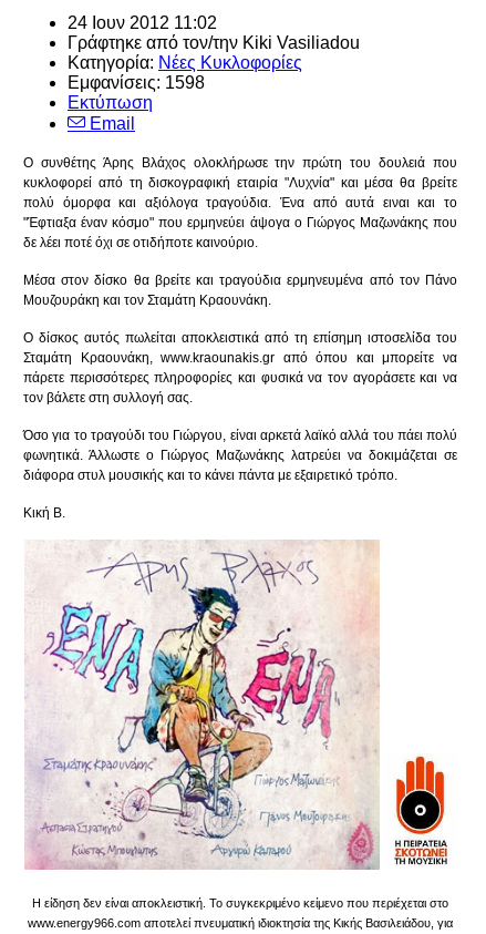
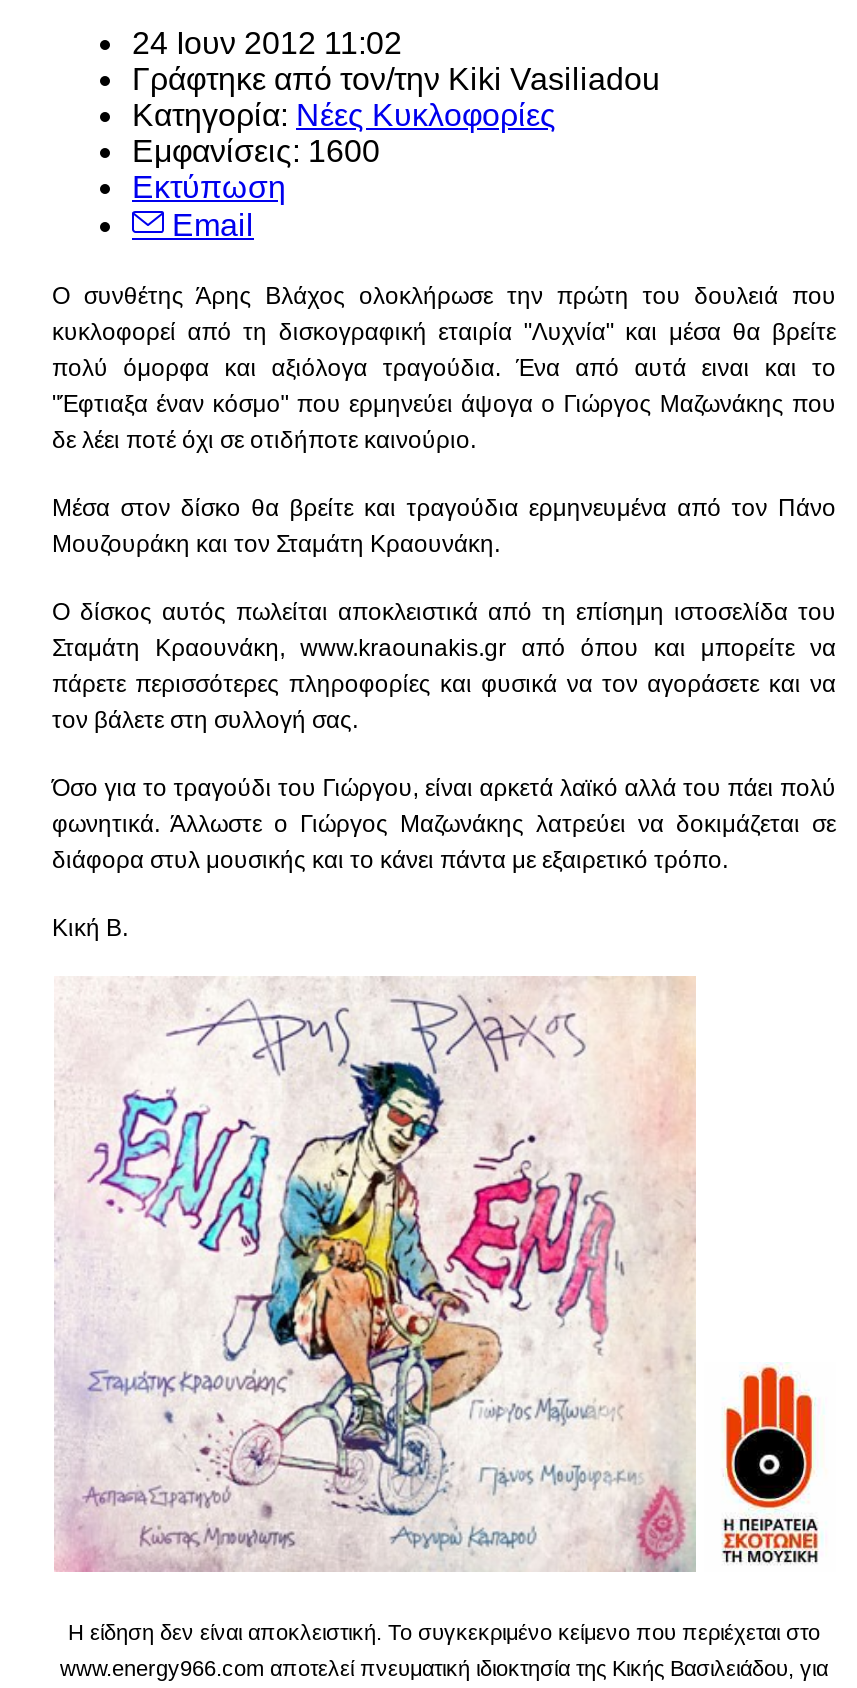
- Εμφανίσεις: 1598
+ Εμφανίσεις: 1600
